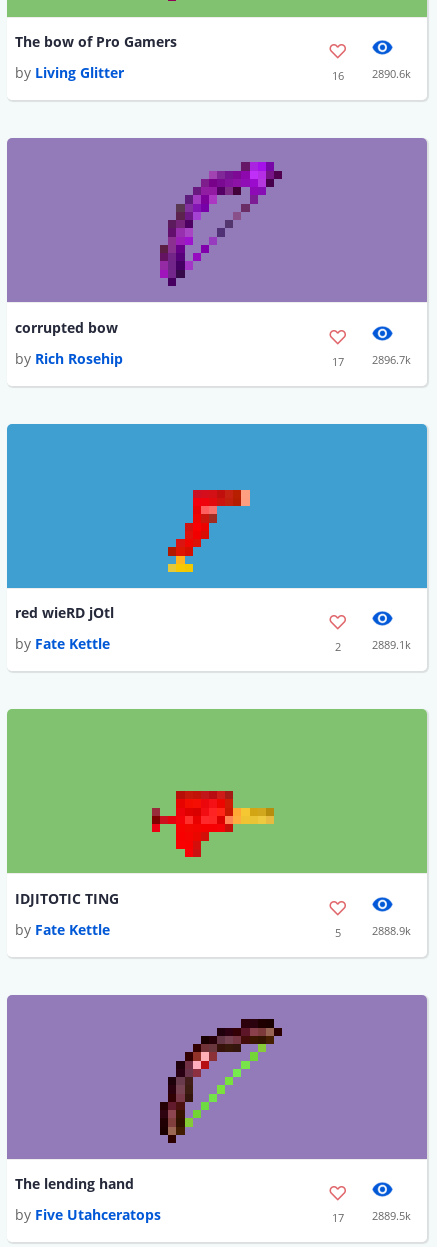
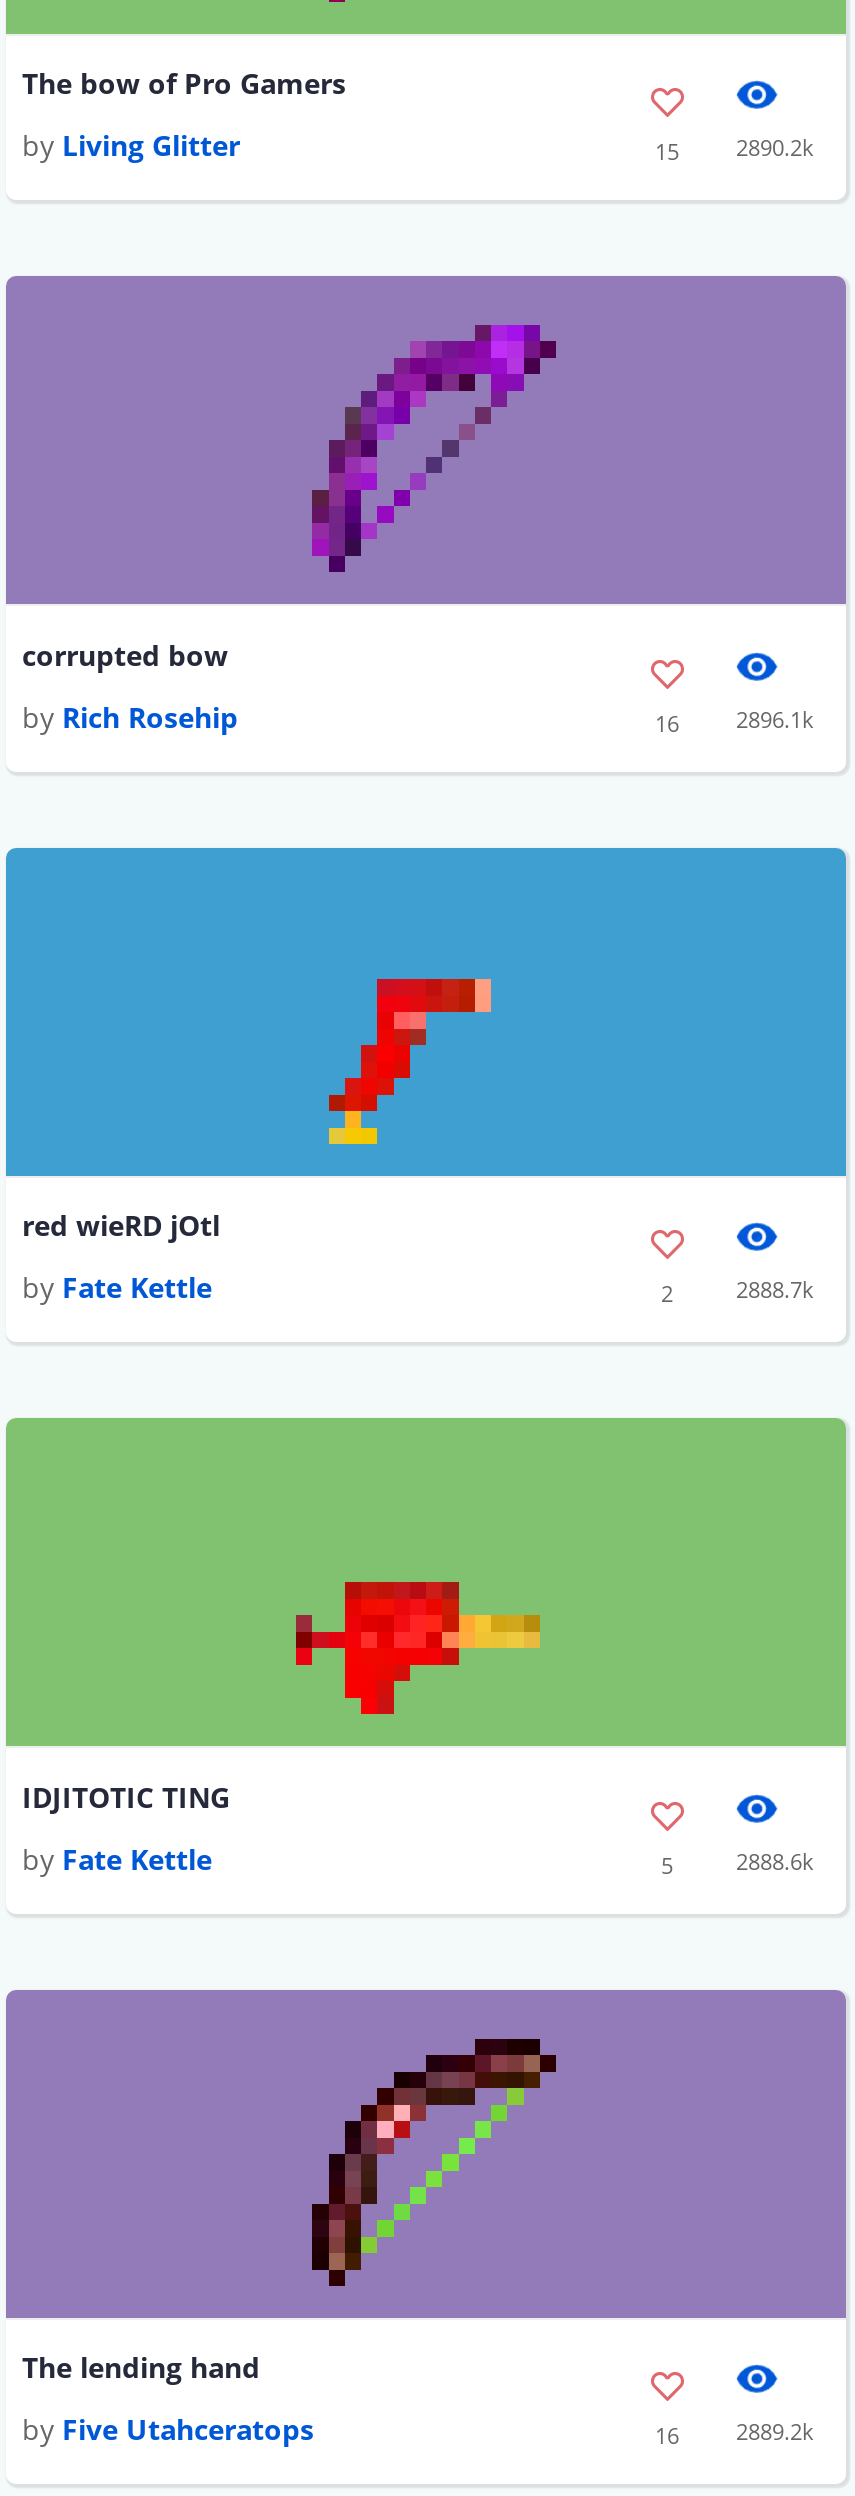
- 16
- 2890.6k
+ 15
+ 2890.2k

- 17
- 2896.7k
+ 16
+ 2896.1k

- 2889.1k
+ 2888.7k

- 2888.9k
+ 2888.6k

- 17
- 2889.5k
+ 16
+ 2889.2k
